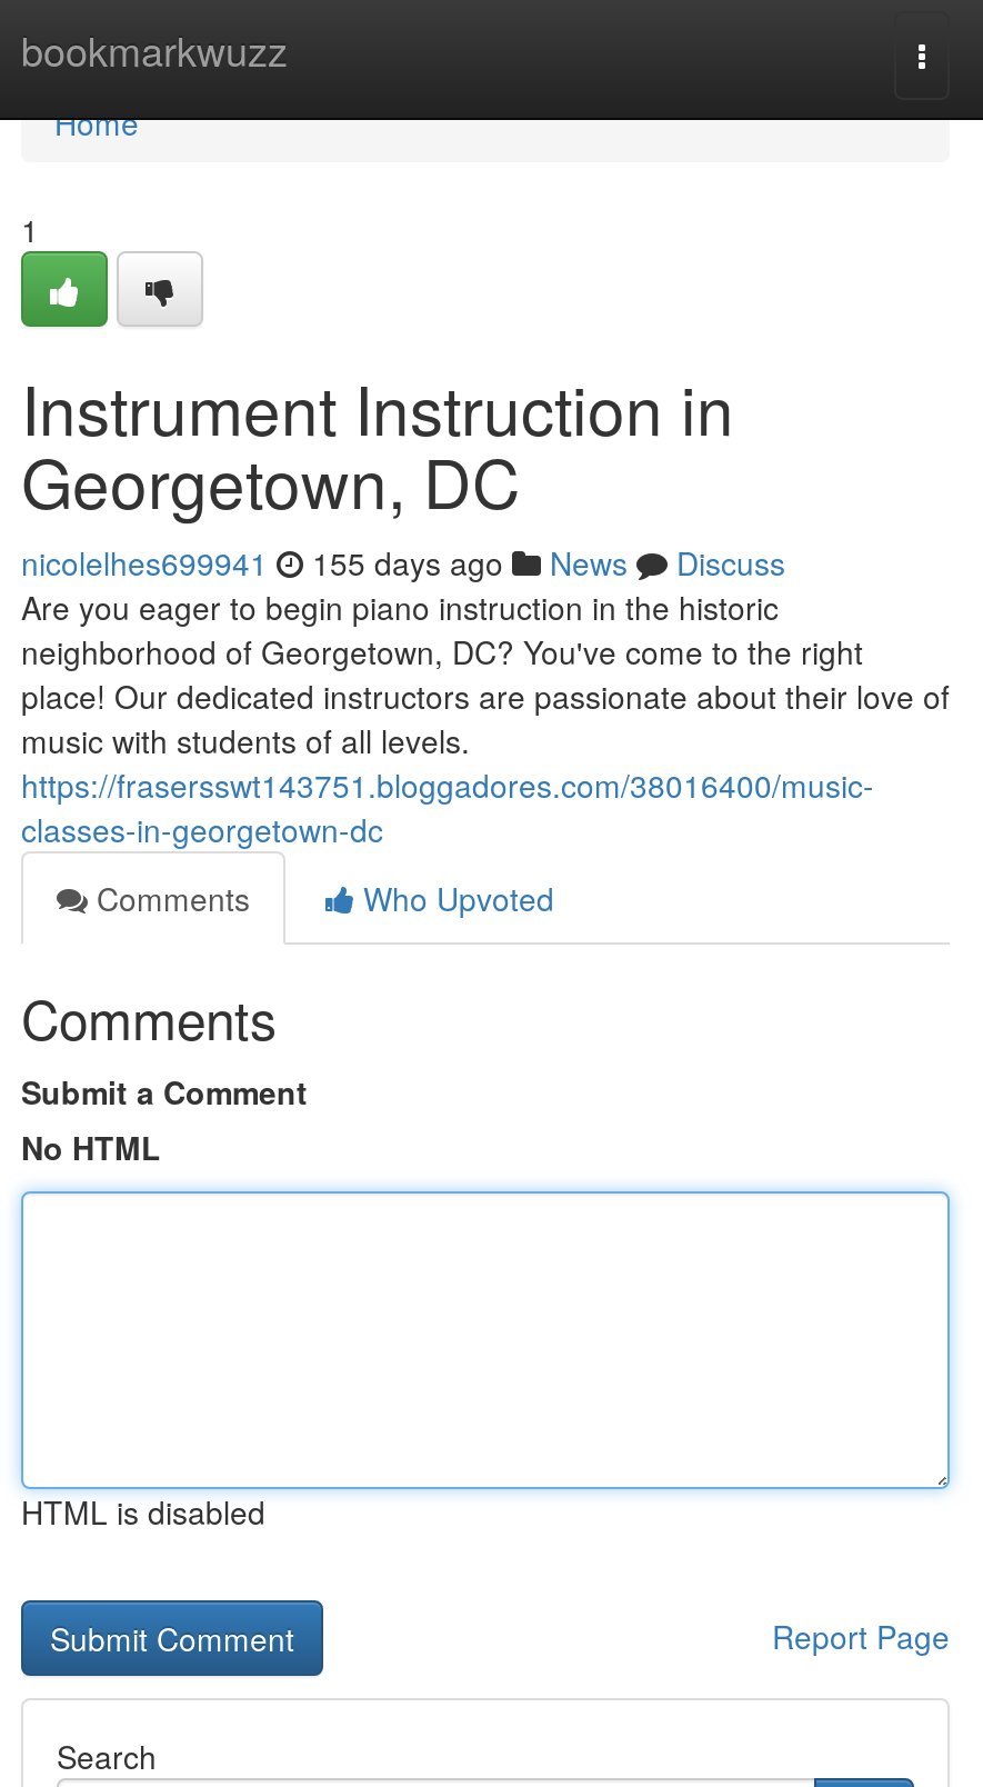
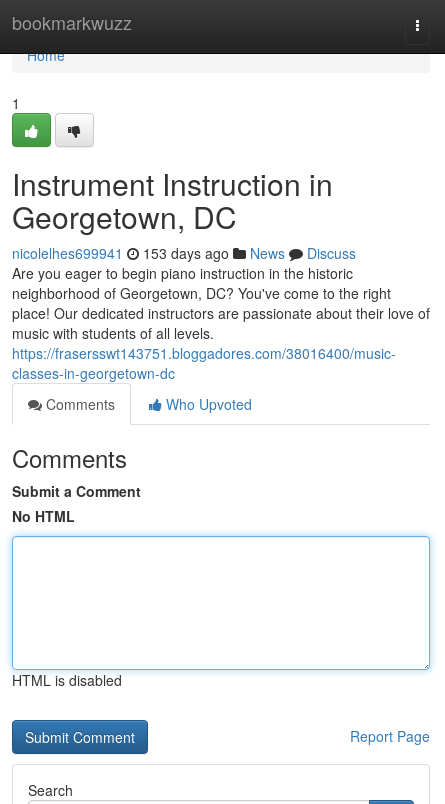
- nicolelhes699941 155 days ago News Discuss
+ nicolelhes699941 153 days ago News Discuss
